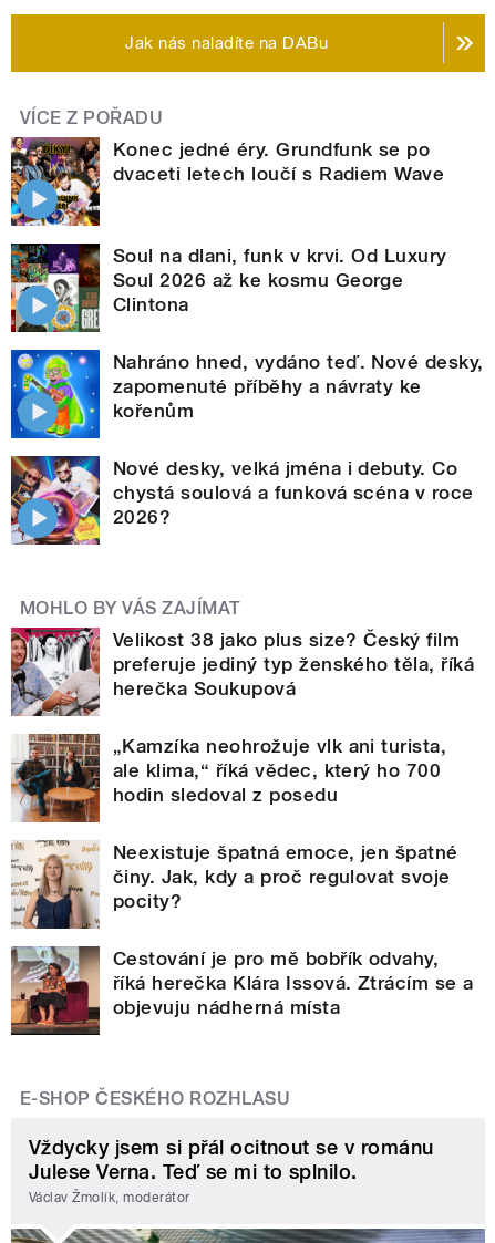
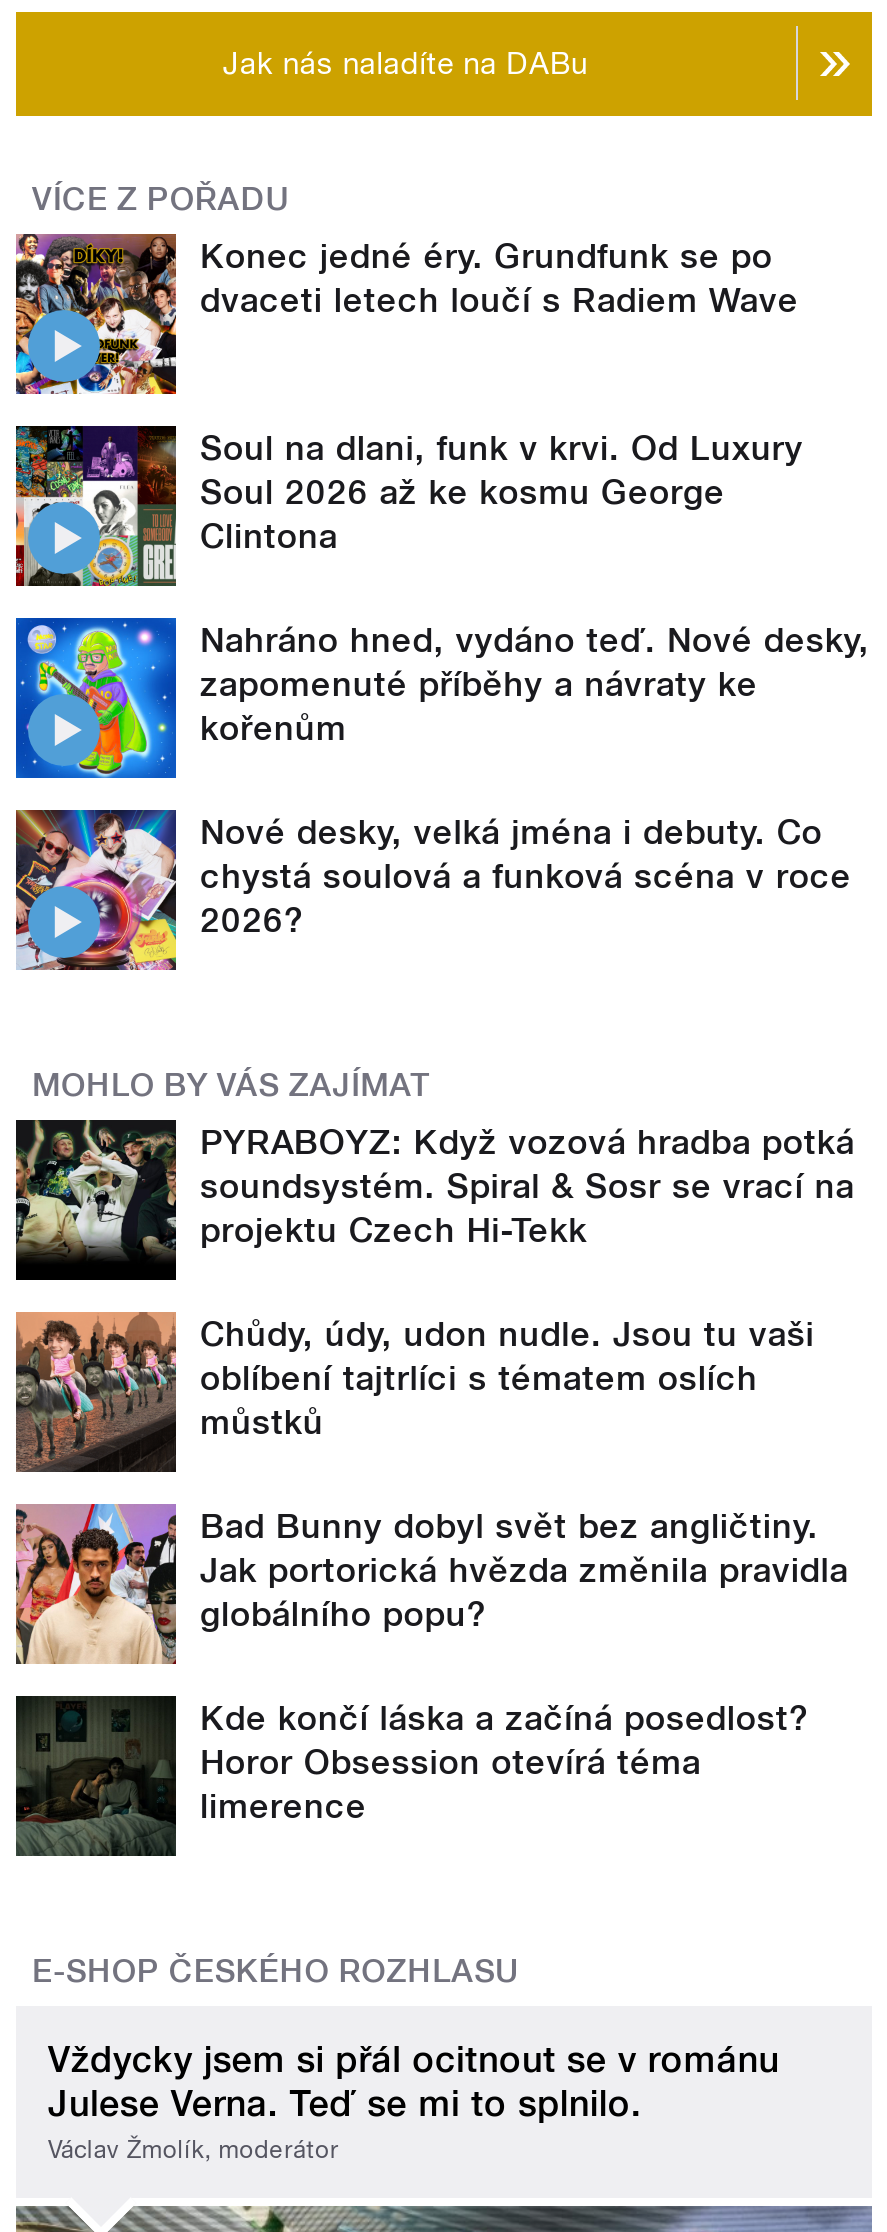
- [image]
- Velikost 38 jako plus size? Český film
- preferuje jediný typ ženského těla, říká
- herečka Soukupová
+ [image]
+ PYRABOYZ: Když vozová hradba potká
+ soundsystém. Spiral & Sosr se vrací na
+ projektu Czech Hi-Tekk

- [image]
- „Kamzíka neohrožuje vlk ani turista,
- ale klima,“ říká vědec, který ho 700
- hodin sledoval z posedu
+ [image]
+ Chůdy, údy, udon nudle. Jsou tu vaši
+ oblíbení tajtrlíci s tématem oslích
+ můstků

- [image]
- Neexistuje špatná emoce, jen špatné
- činy. Jak, kdy a proč regulovat svoje
- pocity?
+ [image]
+ Bad Bunny dobyl svět bez angličtiny.
+ Jak portorická hvězda změnila pravidla
+ globálního popu?

- [image]
- Cestování je pro mě bobřík odvahy,
- říká herečka Klára Issová. Ztrácím se a
- objevuju nádherná místa
+ [image]
+ Kde končí láska a začíná posedlost?
+ Horor Obsession otevírá téma
+ limerence
